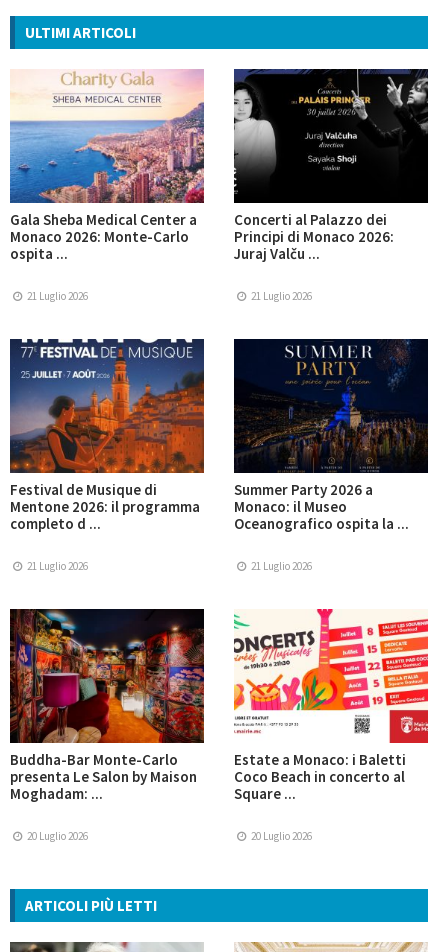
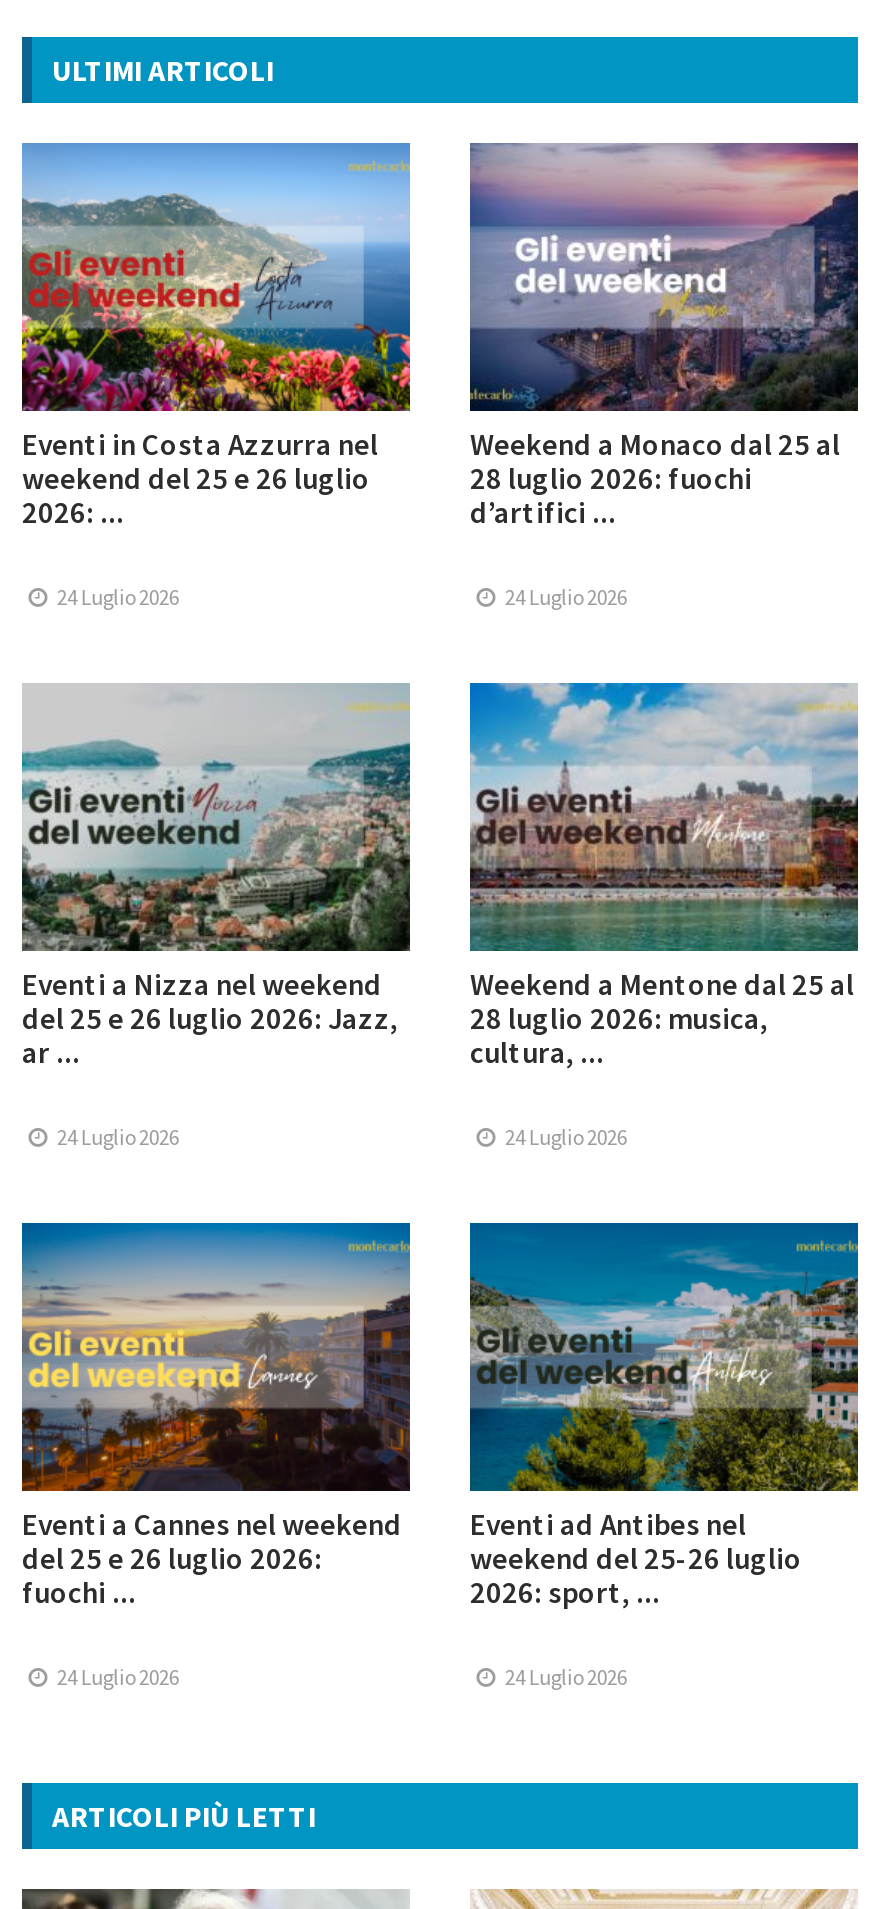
- [image]
- Gala Sheba Medical Center a
- Monaco 2026: Monte-Carlo
- ospita ...
+ [image]
+ Eventi in Costa Azzurra nel
+ weekend del 25 e 26 luglio
+ 2026: ...

- [image]
- Concerti al Palazzo dei
- Principi di Monaco 2026:
- Juraj Valču ...
+ [image]
+ Weekend a Monaco dal 25 al
+ 28 luglio 2026: fuochi
+ d’artifici ...

- 21 Luglio 2026
+ 24 Luglio 2026

- 21 Luglio 2026
+ 24 Luglio 2026

- [image]
- Festival de Musique di
- Mentone 2026: il programma
- completo d ...
+ [image]
+ Eventi a Nizza nel weekend
+ del 25 e 26 luglio 2026: Jazz,
+ ar ...

- [image]
- Summer Party 2026 a
- Monaco: il Museo
- Oceanografico ospita la ...
+ [image]
+ Weekend a Mentone dal 25 al
+ 28 luglio 2026: musica,
+ cultura, ...

- 21 Luglio 2026
+ 24 Luglio 2026

- 21 Luglio 2026
+ 24 Luglio 2026

- [image]
- Buddha-Bar Monte-Carlo
- presenta Le Salon by Maison
- Moghadam: ...
+ [image]
+ Eventi a Cannes nel weekend
+ del 25 e 26 luglio 2026:
+ fuochi ...

- [image]
- Estate a Monaco: i Baletti
- Coco Beach in concerto al
- Square ...
+ [image]
+ Eventi ad Antibes nel
+ weekend del 25-26 luglio
+ 2026: sport, ...

- 20 Luglio 2026
+ 24 Luglio 2026

- 20 Luglio 2026
+ 24 Luglio 2026
